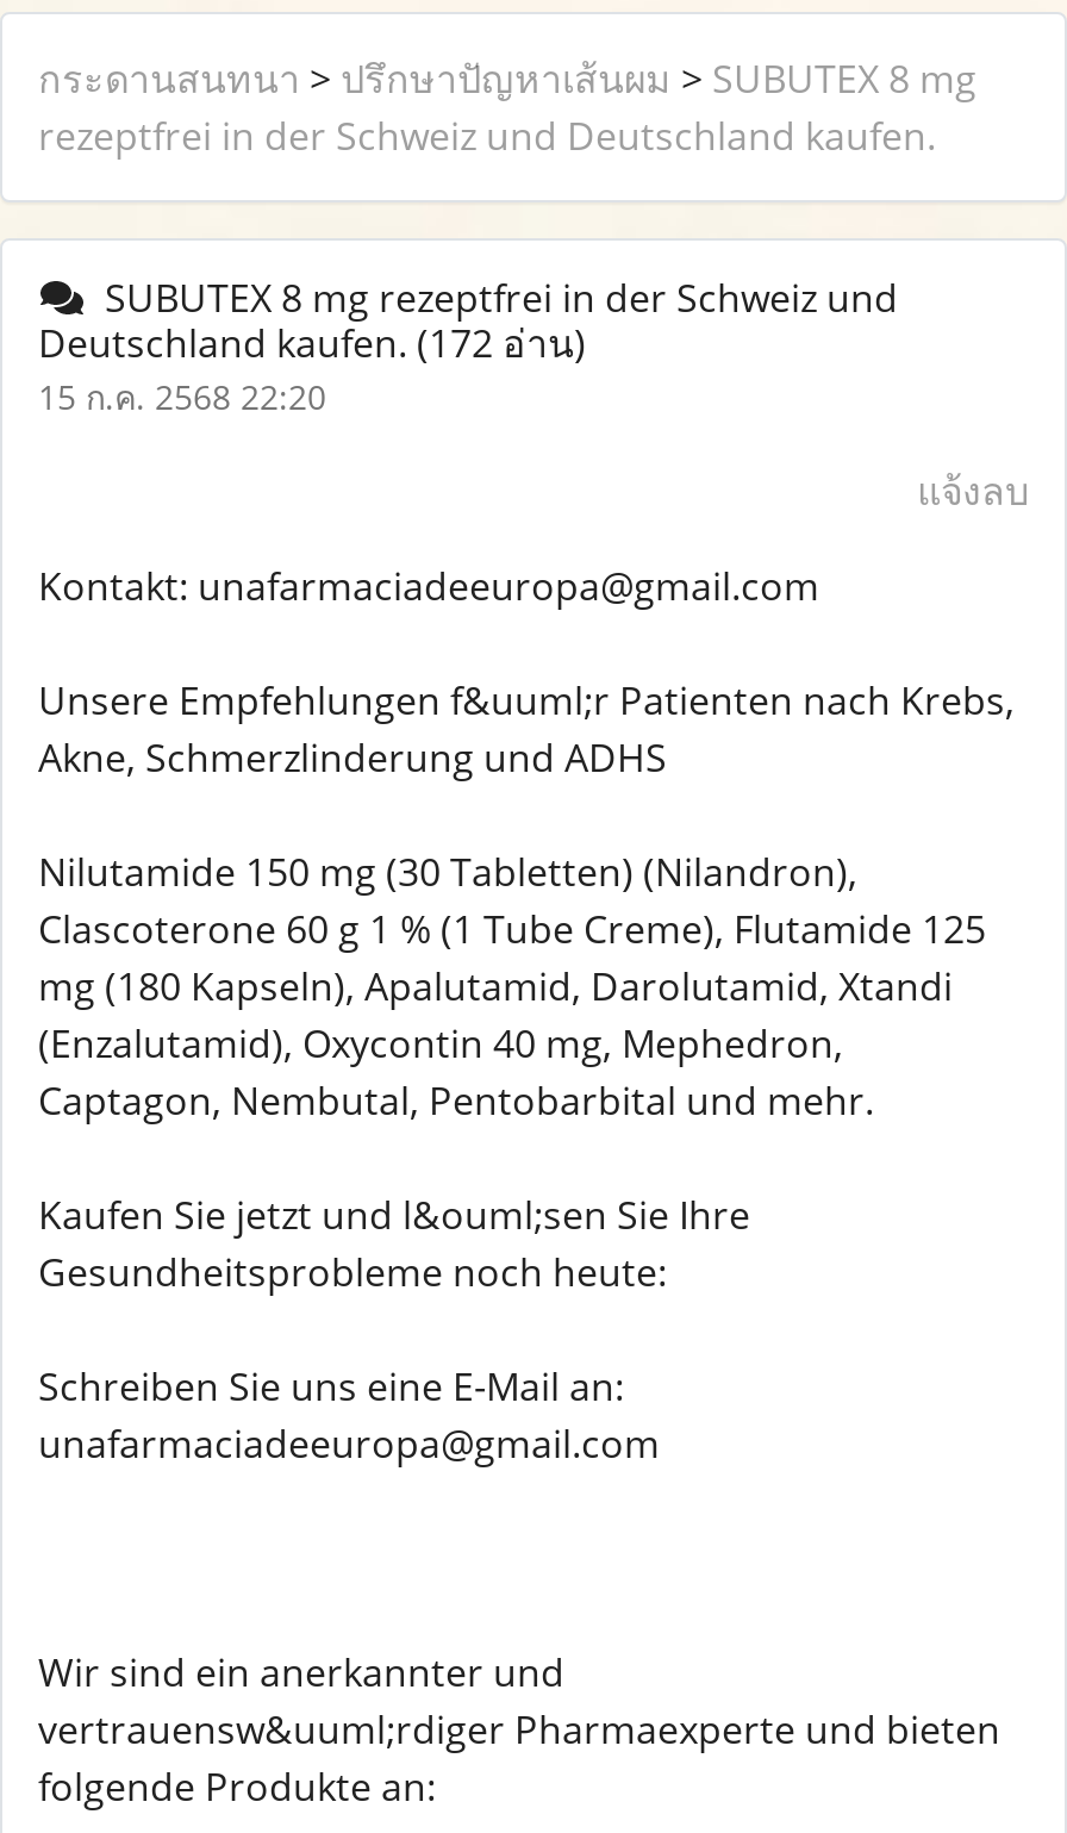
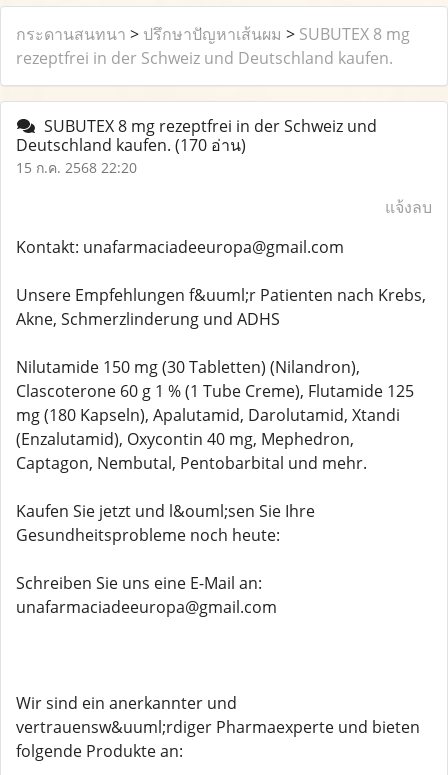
- Deutschland kaufen. (172 อ่าน)
+ Deutschland kaufen. (170 อ่าน)
